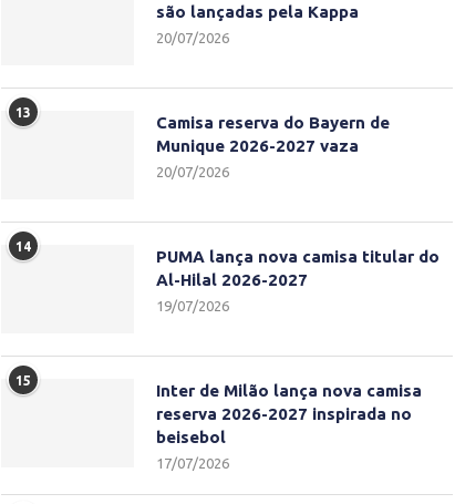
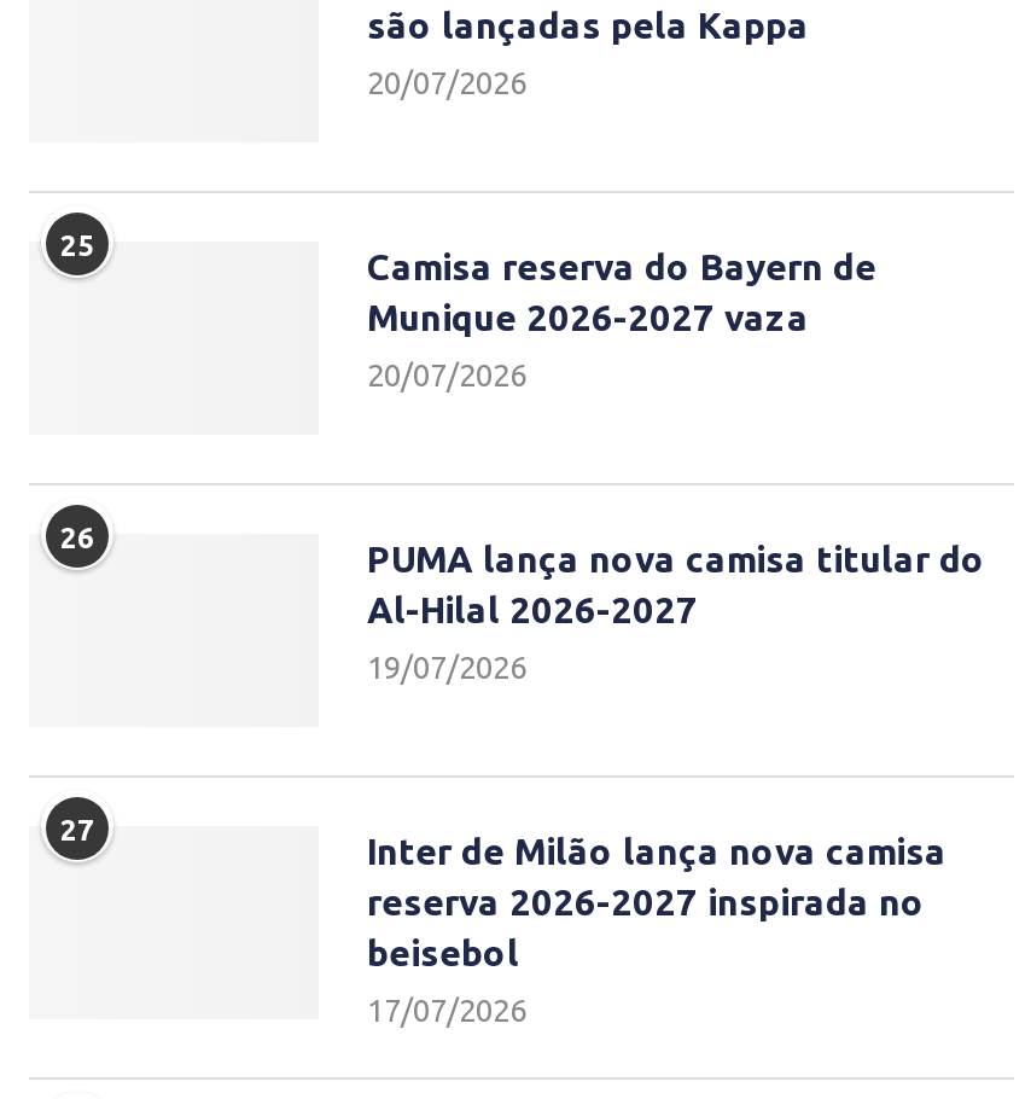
- 13
+ 25

- 14
+ 26

- 15
+ 27
